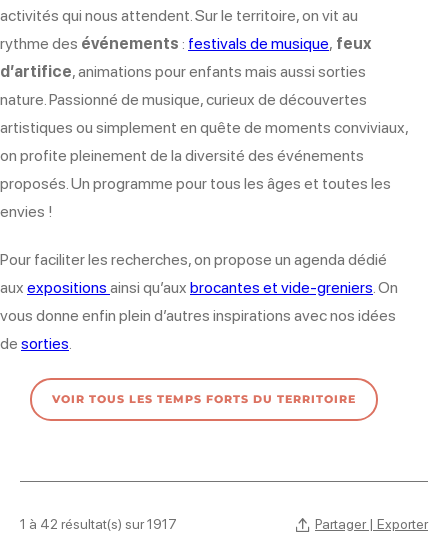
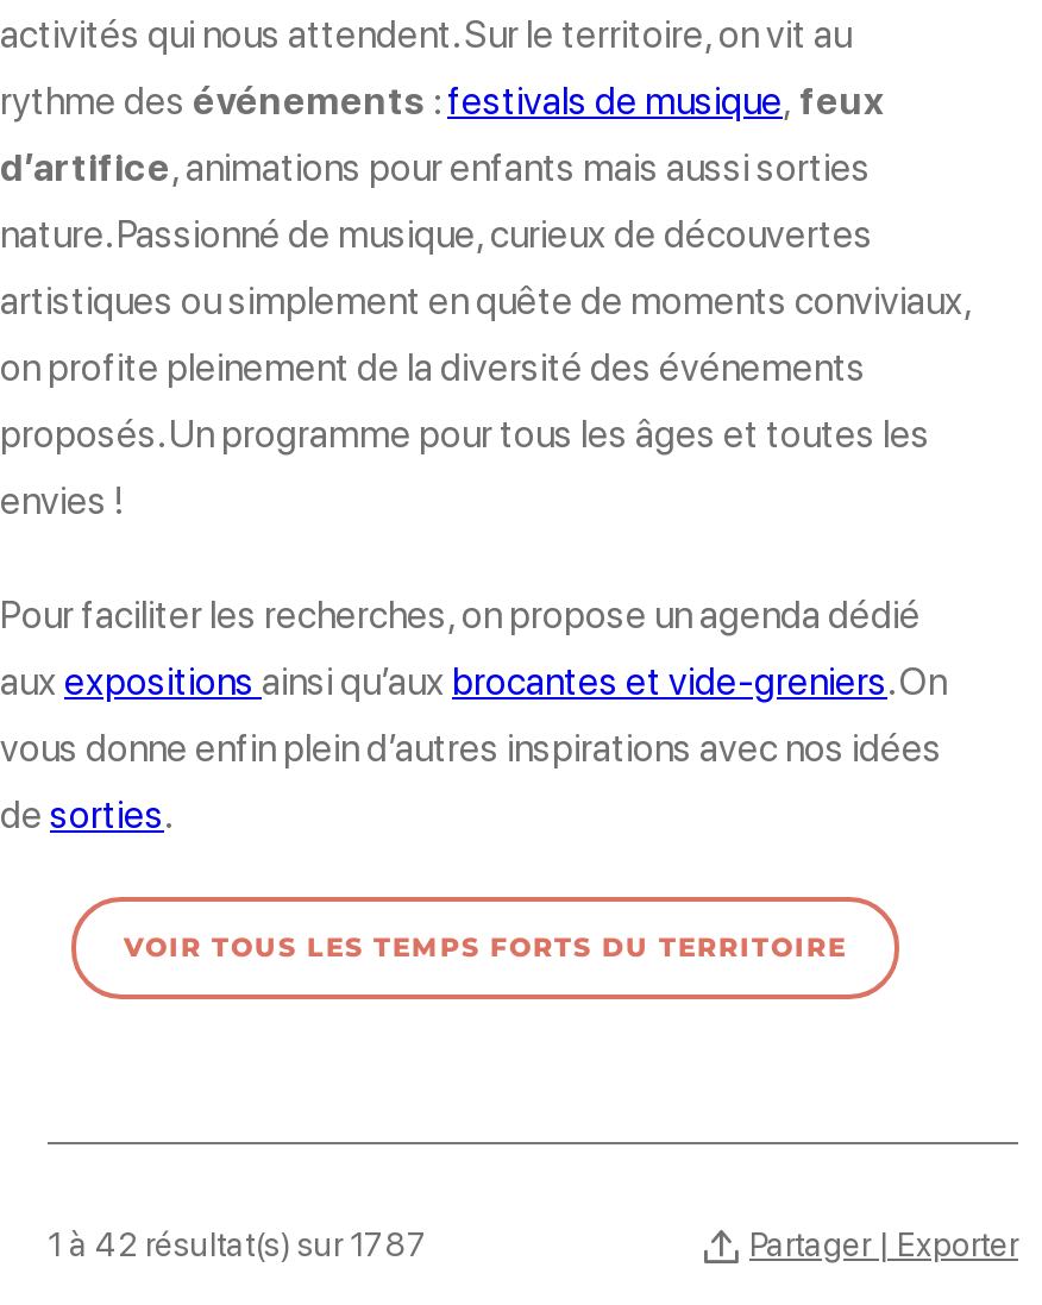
- 1 à 42 résultat(s) sur 1917
+ 1 à 42 résultat(s) sur 1787
